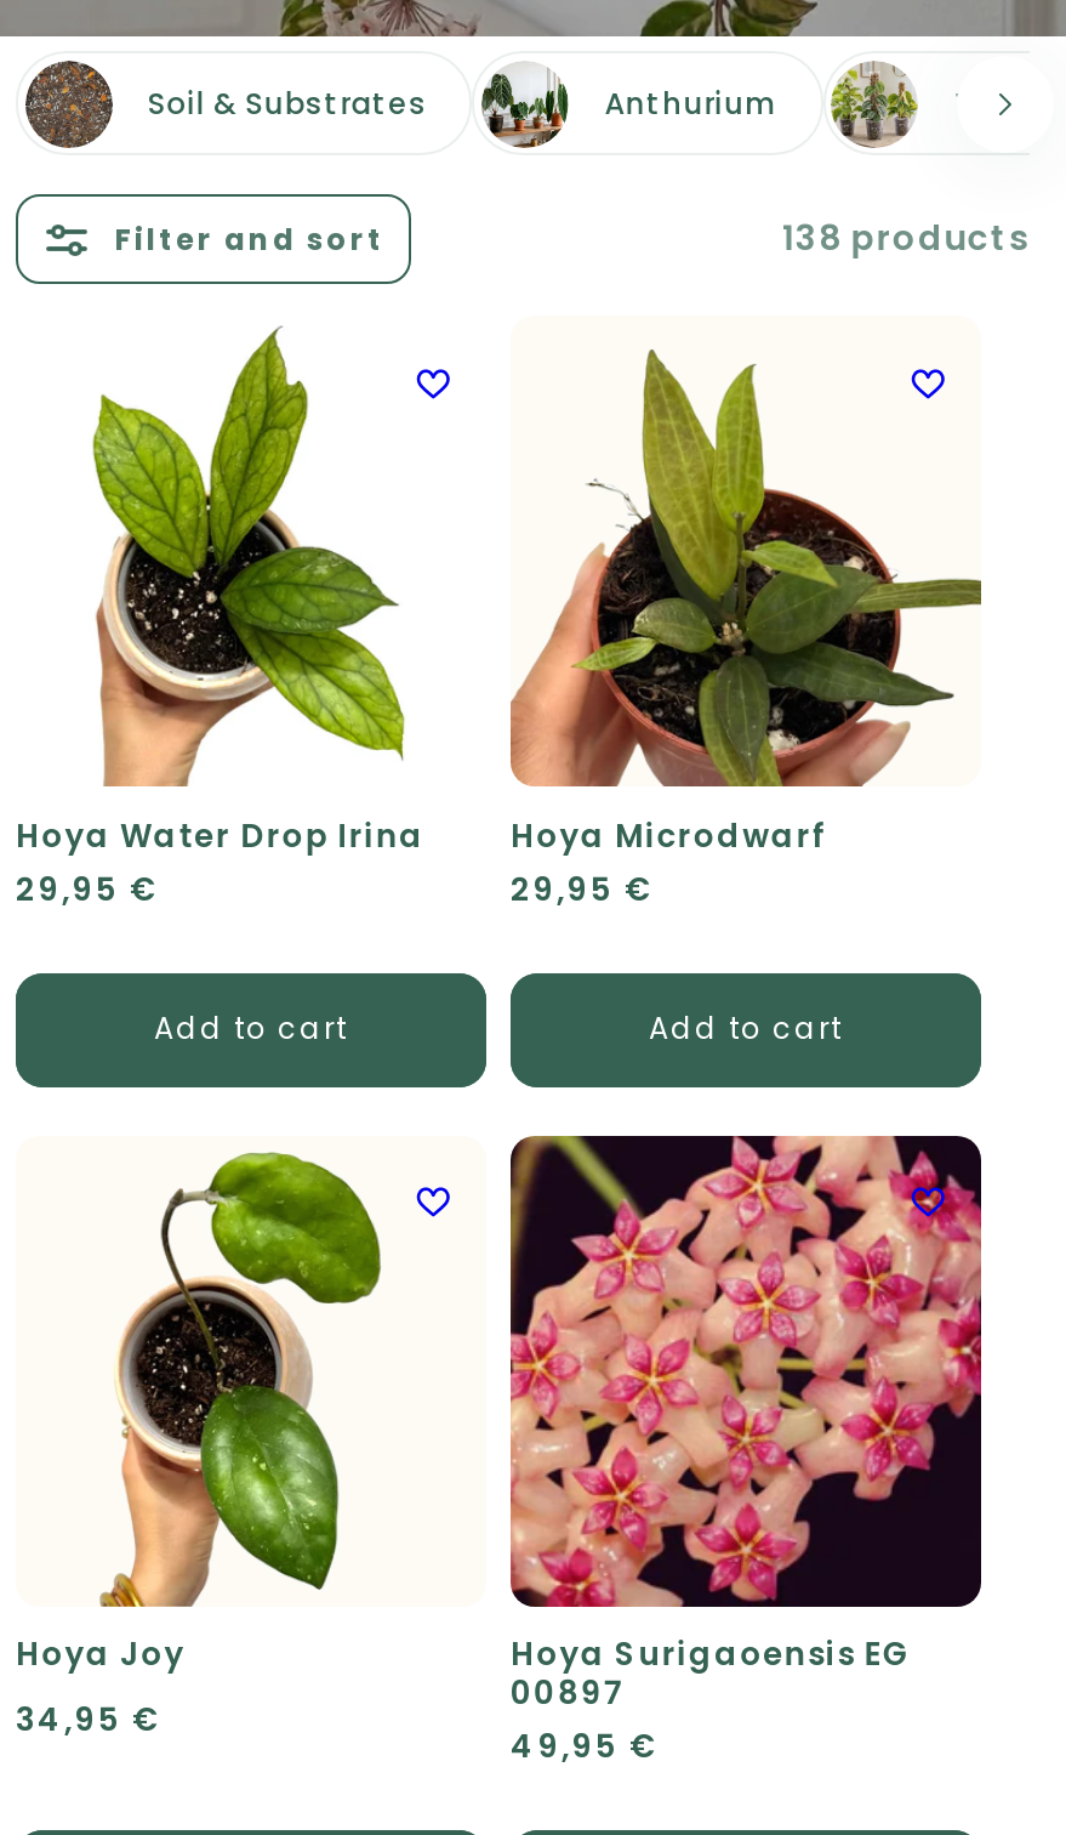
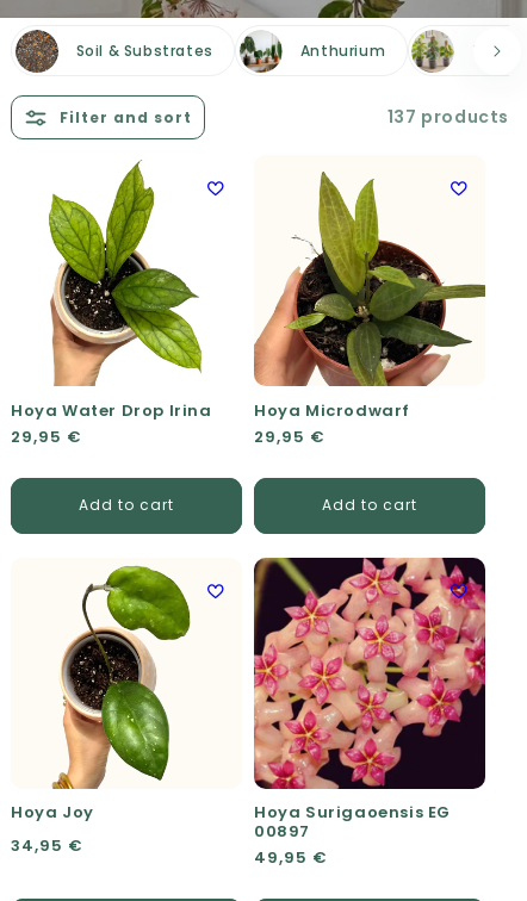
- 138 products
+ 137 products
